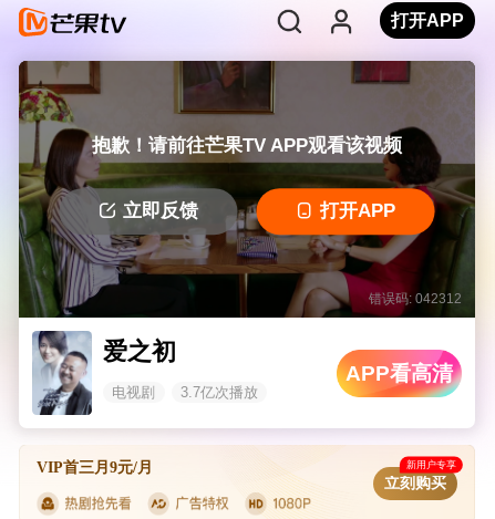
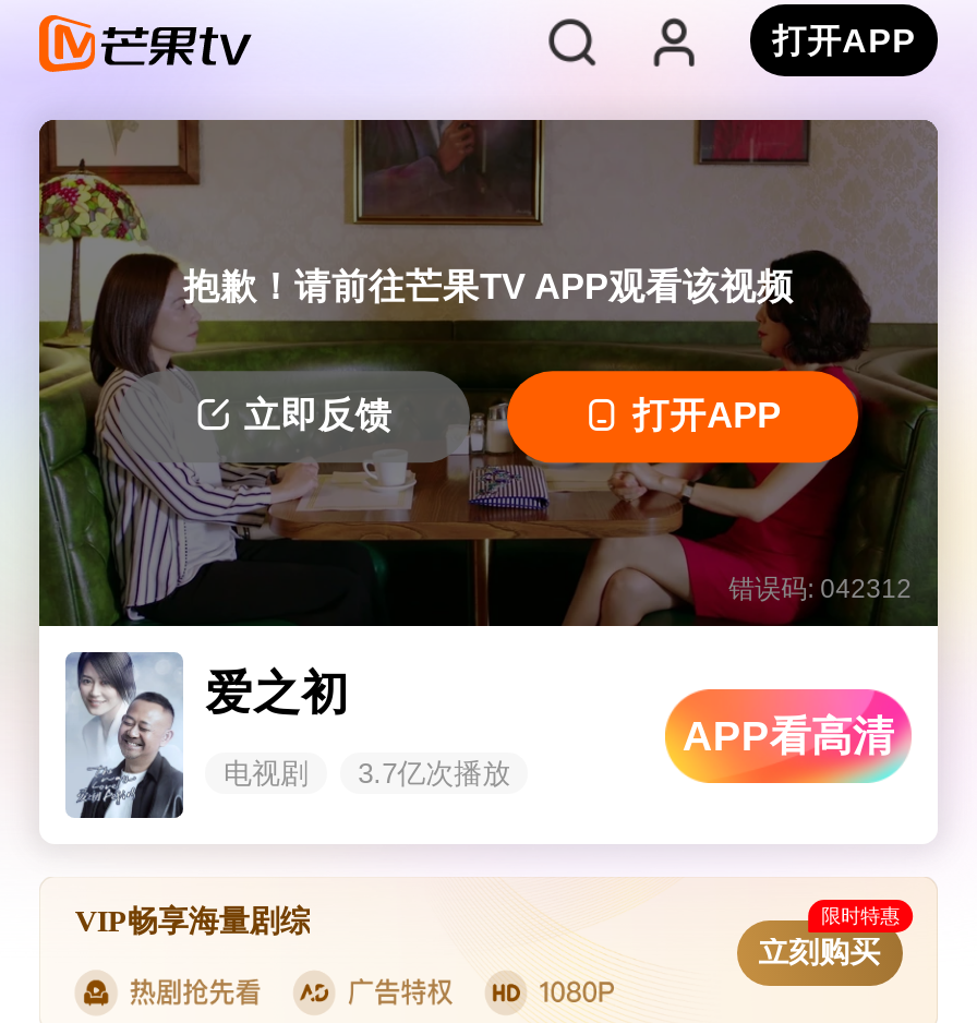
- VIP首三月9元/月
- 新用户专享
+ VIP畅享海量剧综
+ 限时特惠
